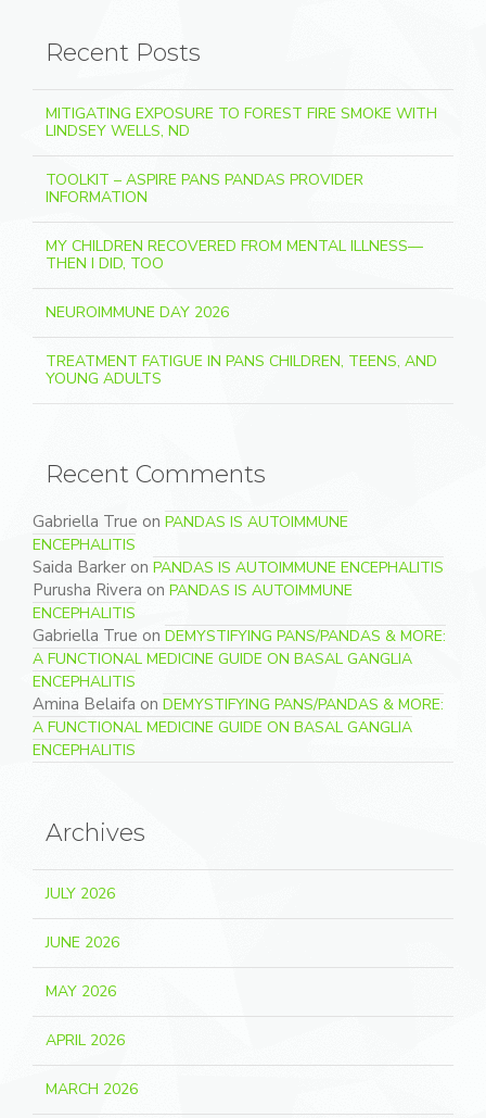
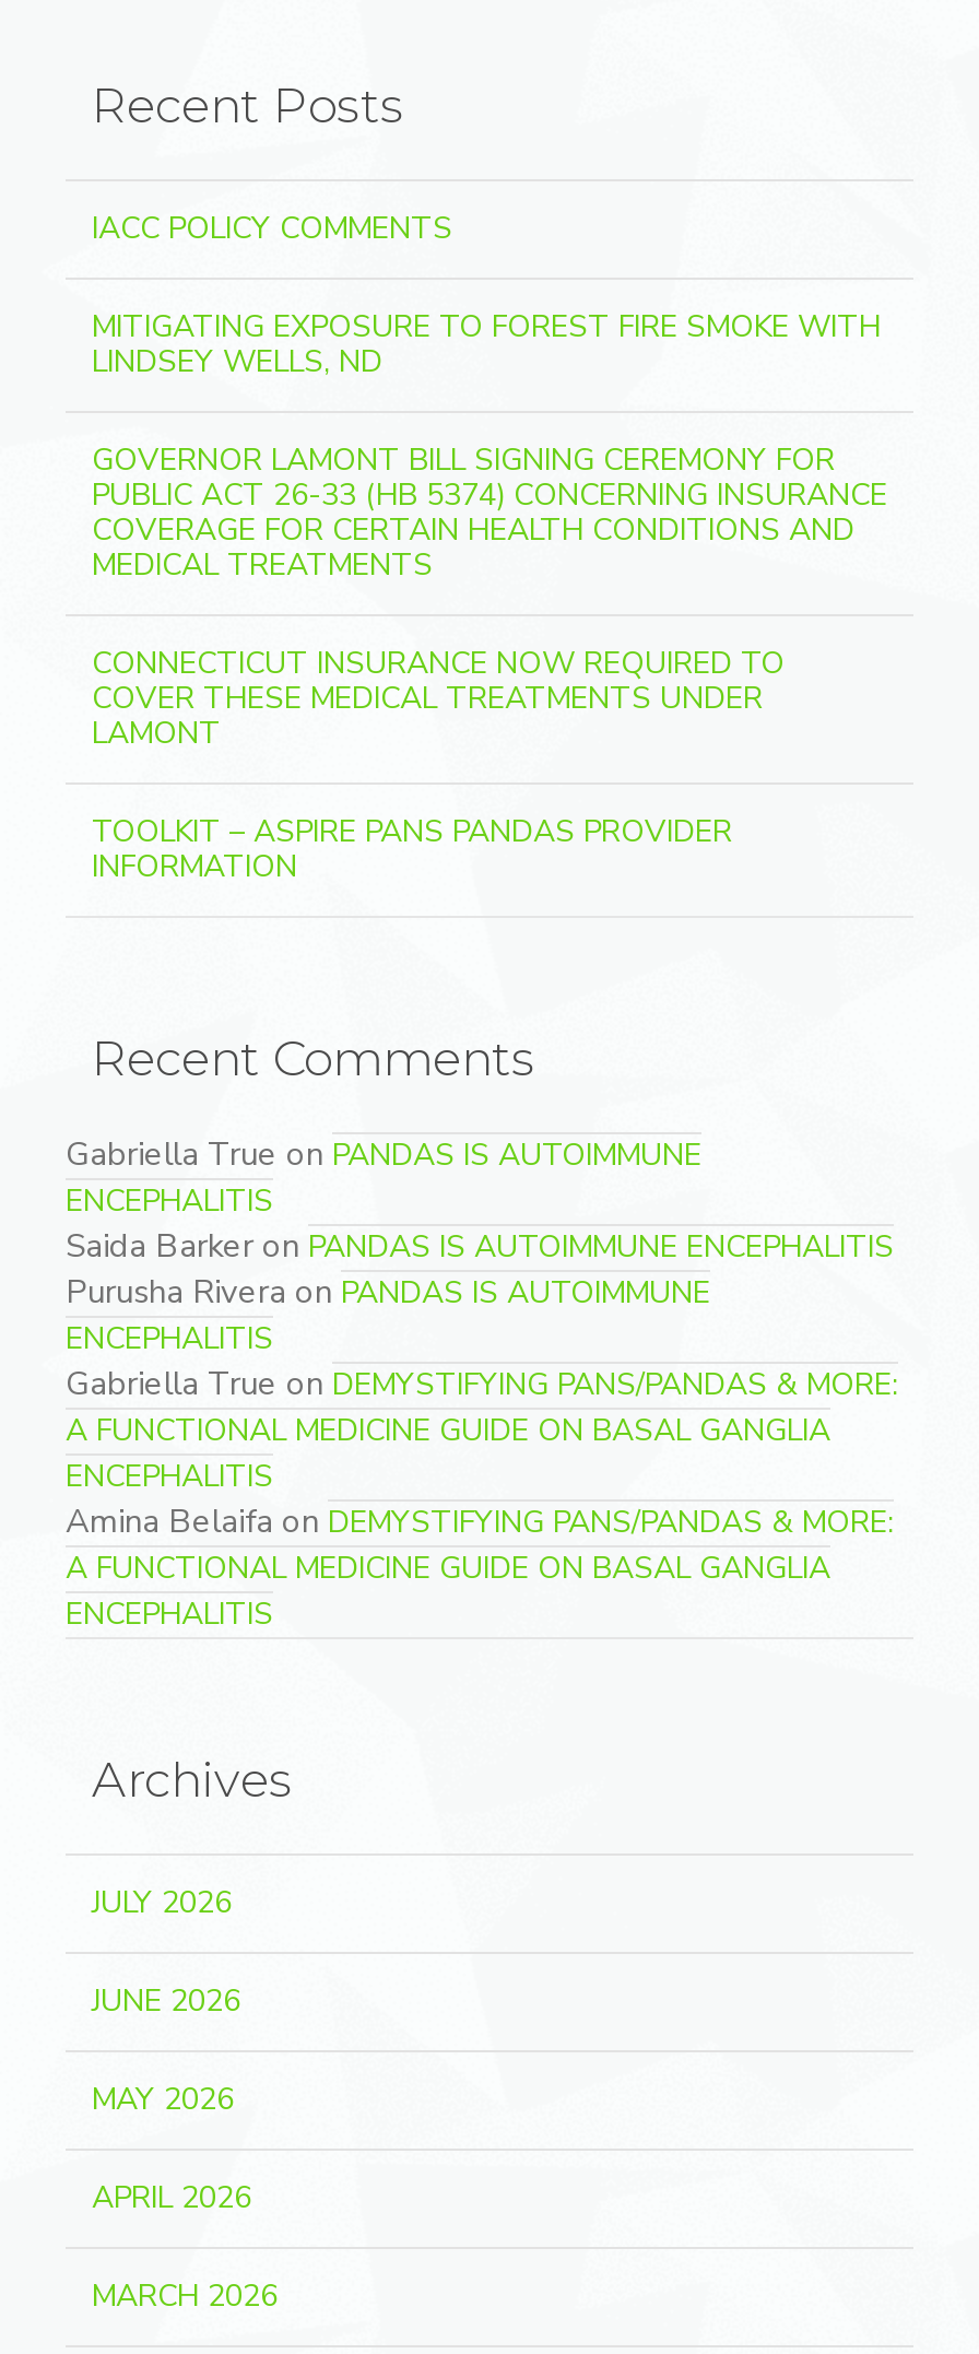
+ IACC POLICY COMMENTS

+ GOVERNOR LAMONT BILL SIGNING CEREMONY FOR
+ PUBLIC ACT 26-33 (HB 5374) CONCERNING INSURANCE
+ COVERAGE FOR CERTAIN HEALTH CONDITIONS AND
+ MEDICAL TREATMENTS
+ CONNECTICUT INSURANCE NOW REQUIRED TO
+ COVER THESE MEDICAL TREATMENTS UNDER
+ LAMONT

moved down: TOOLKIT – ASPIRE PANS PANDAS PROVIDER | INFORMATION

- MY CHILDREN RECOVERED FROM MENTAL ILLNESS—
- THEN I DID, TOO
- NEUROIMMUNE DAY 2026
- TREATMENT FATIGUE IN PANS CHILDREN, TEENS, AND
- YOUNG ADULTS
